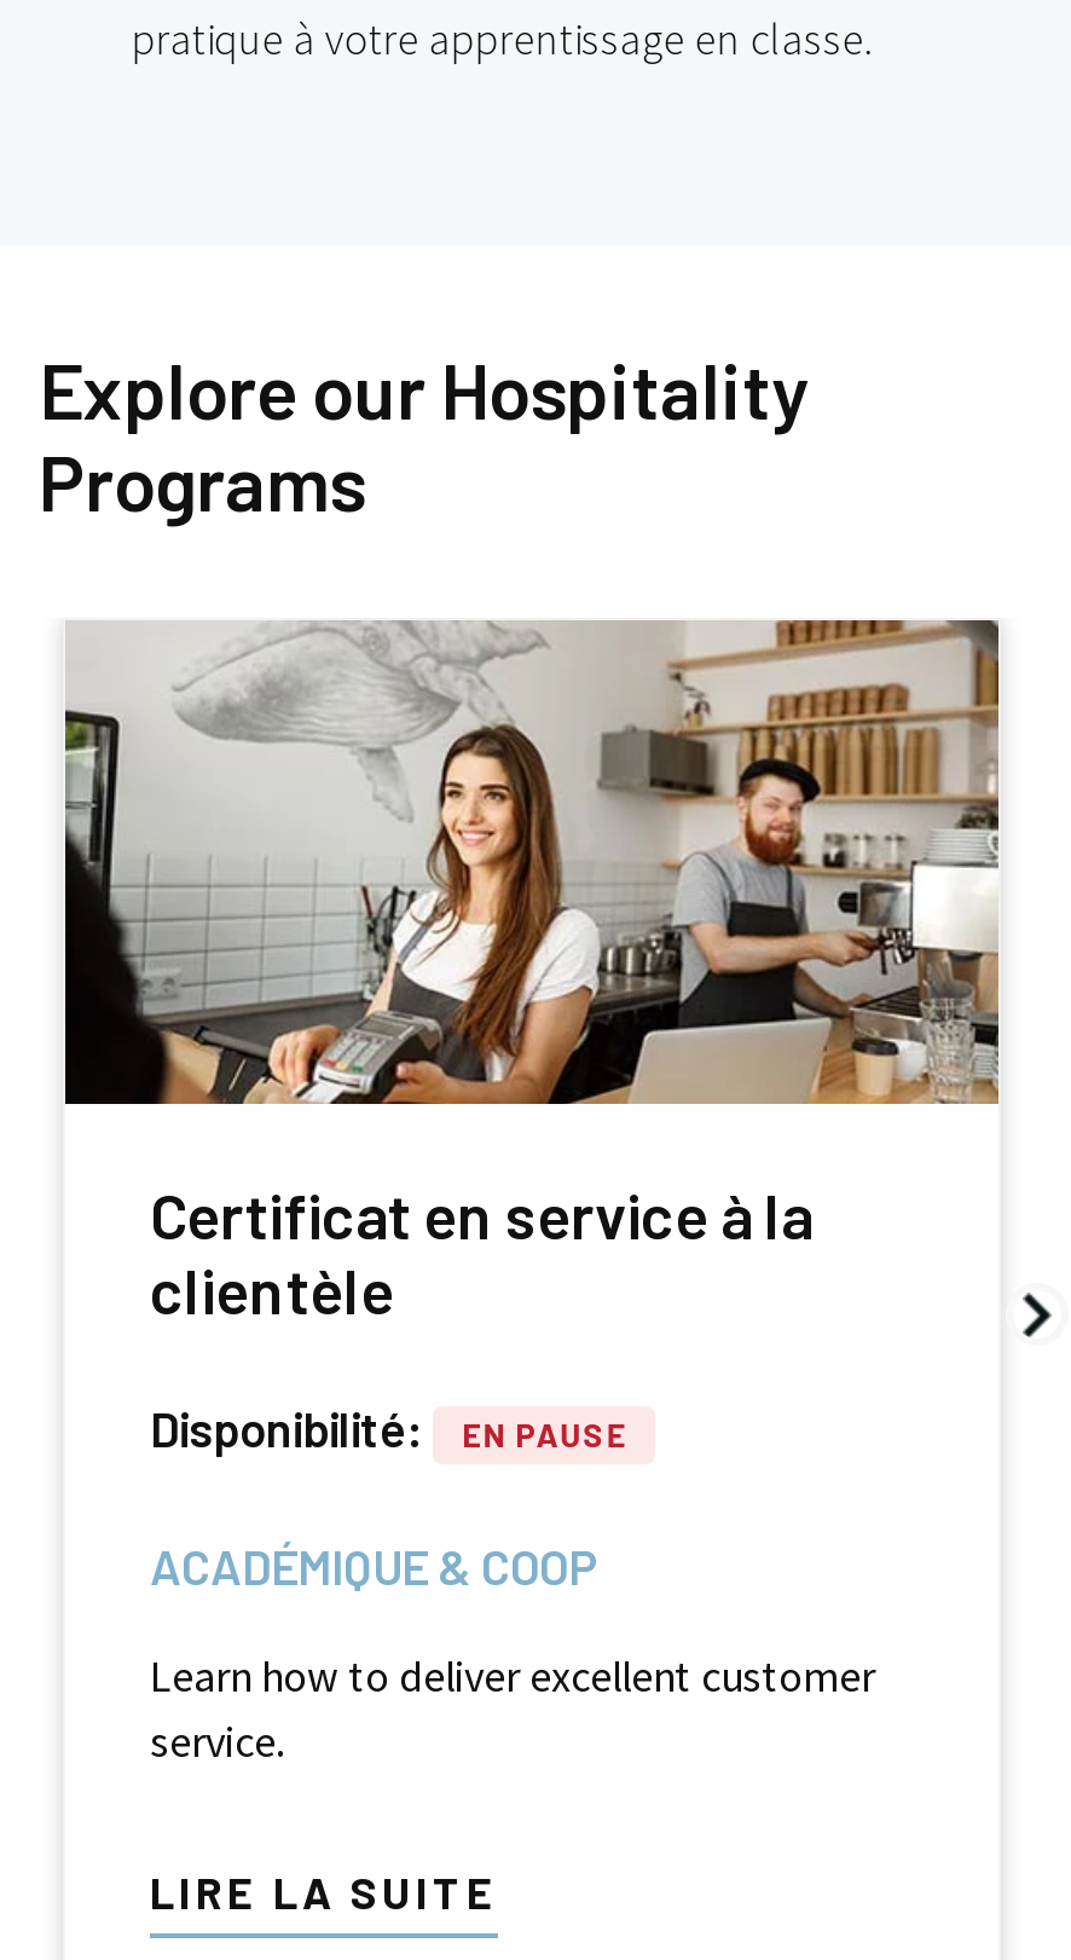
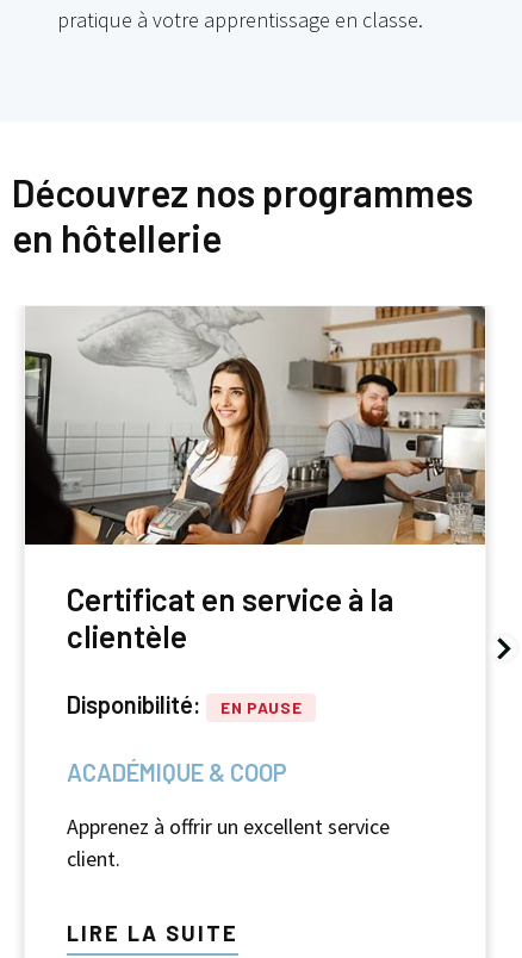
- Explore our Hospitality
- Programs
+ Découvrez nos programmes
+ en hôtellerie

- Learn how to deliver excellent customer
- service.
+ Apprenez à offrir un excellent service
+ client.
